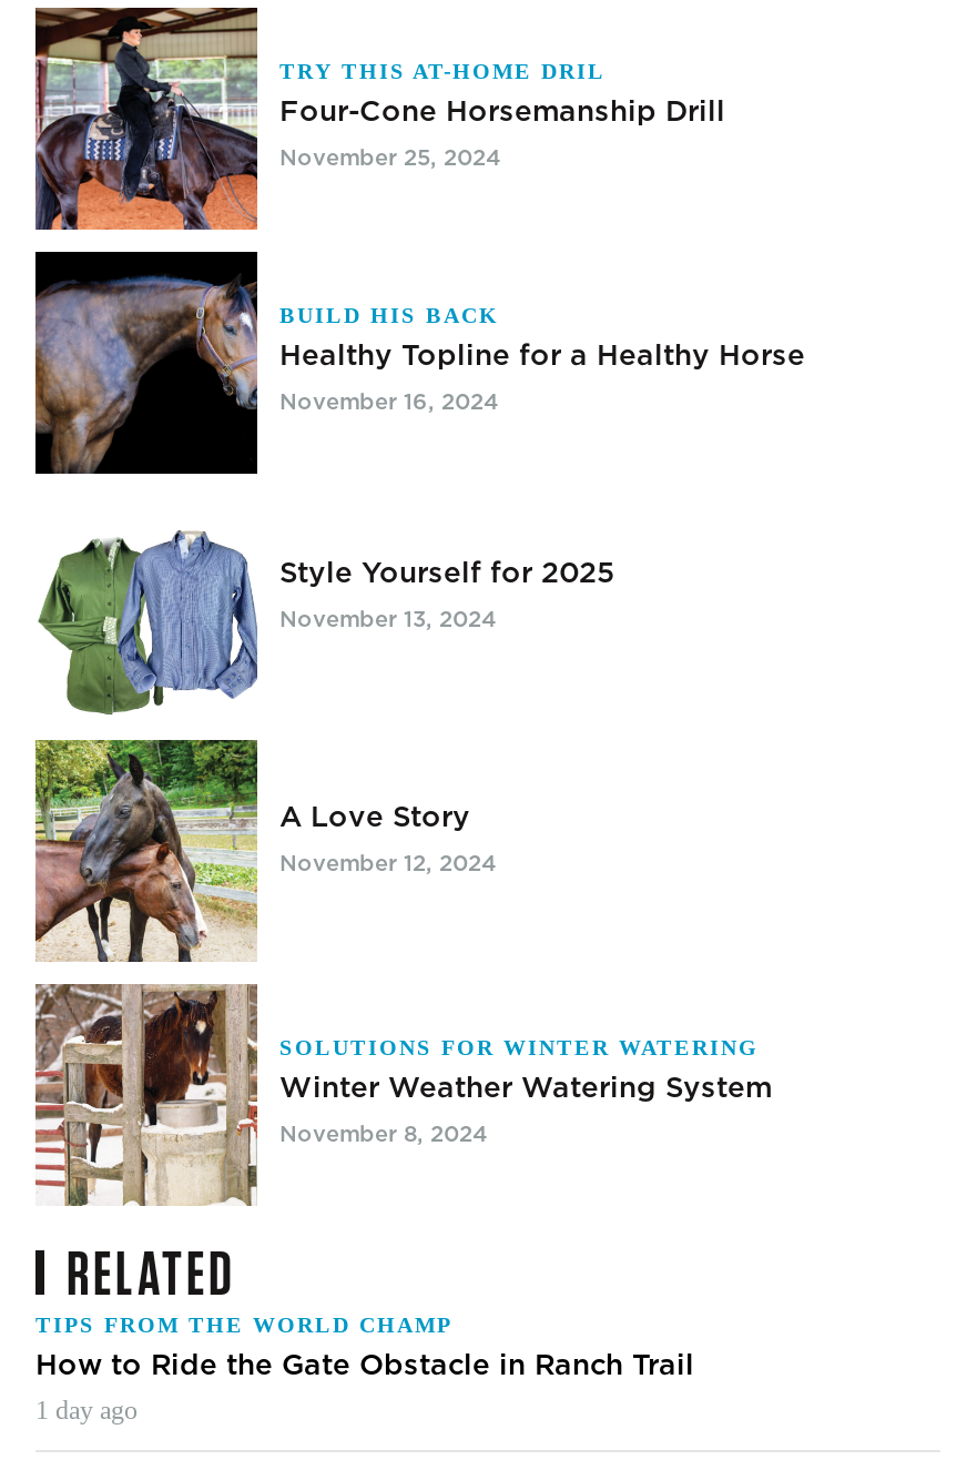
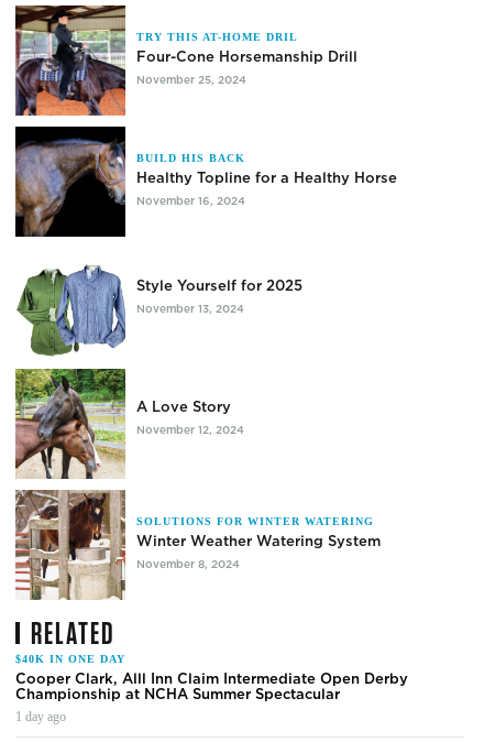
- TIPS FROM THE WORLD CHAMP
- How to Ride the Gate Obstacle in Ranch Trail
+ $40K IN ONE DAY
+ Cooper Clark, Alll Inn Claim Intermediate Open Derby
+ Championship at NCHA Summer Spectacular
